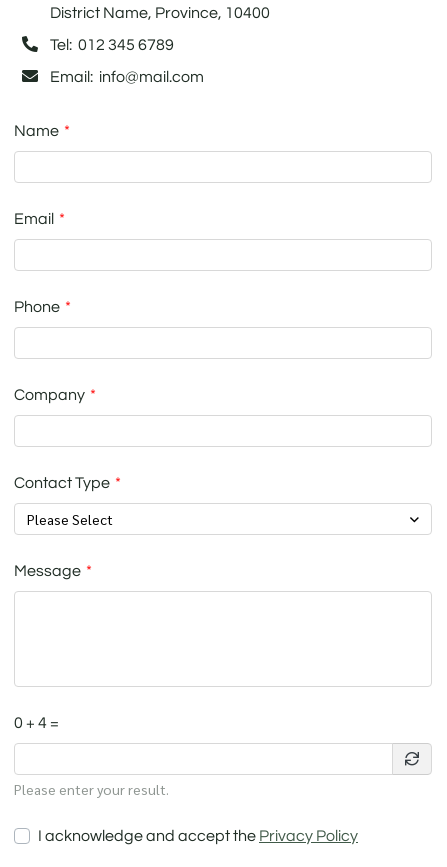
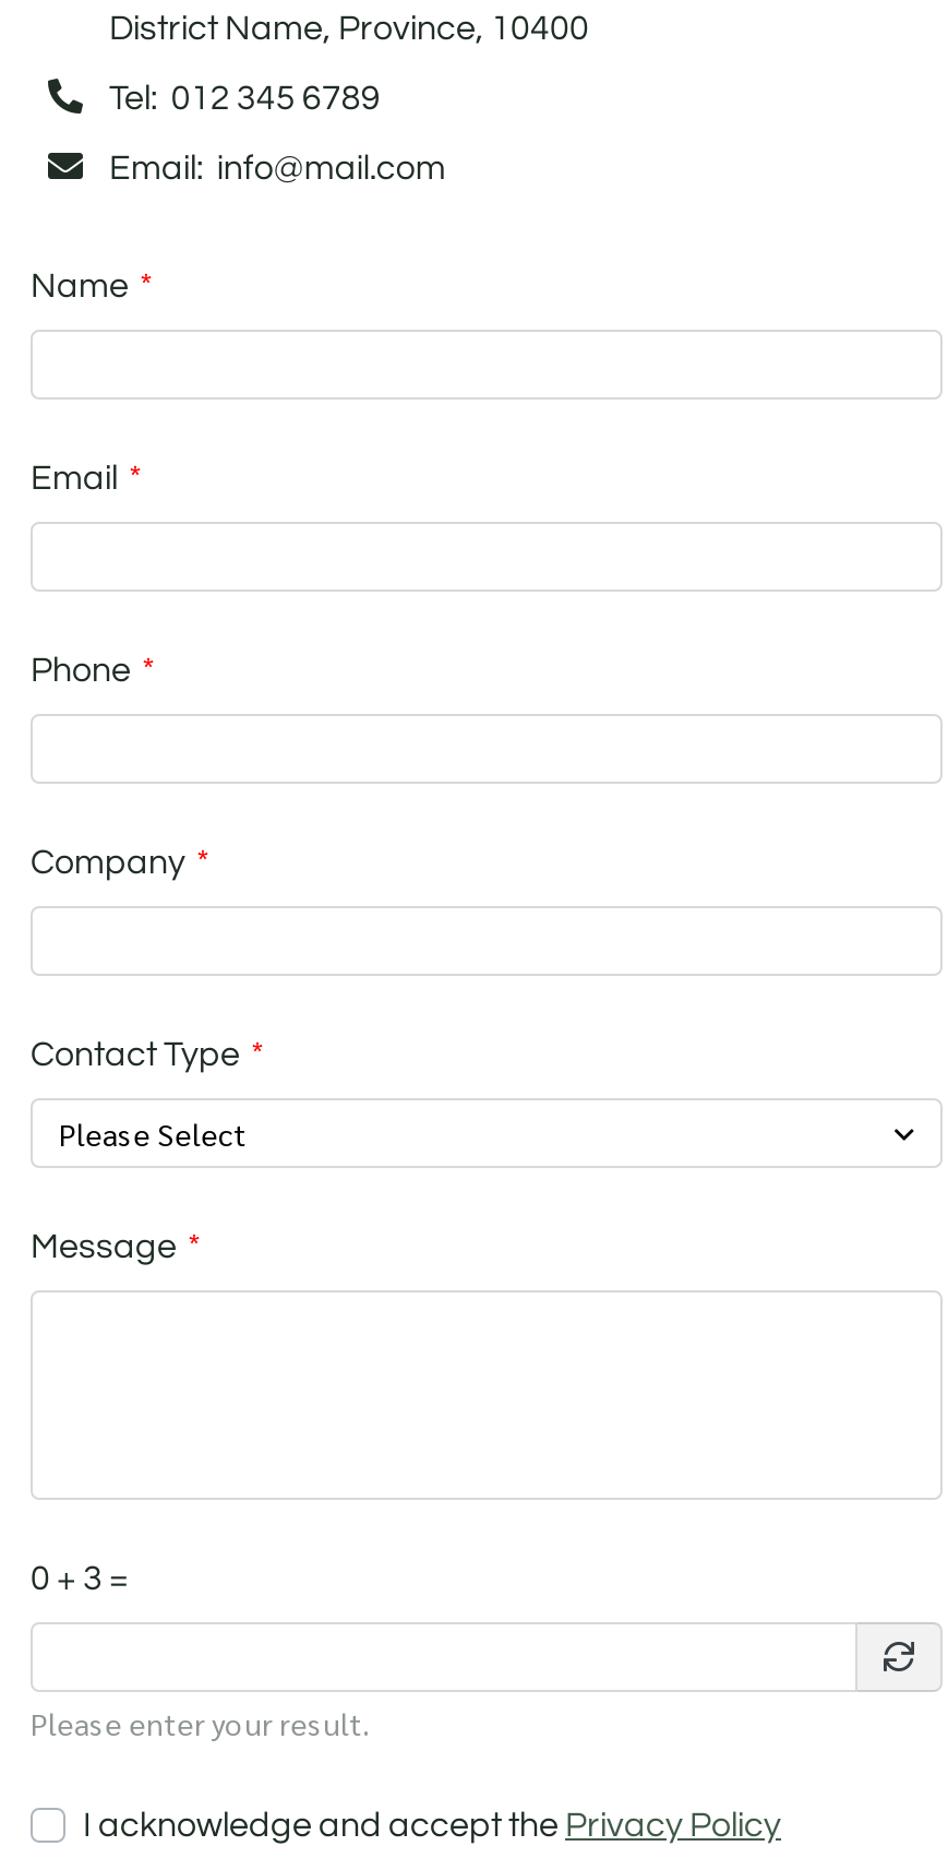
- 0 + 4 =
+ 0 + 3 =
